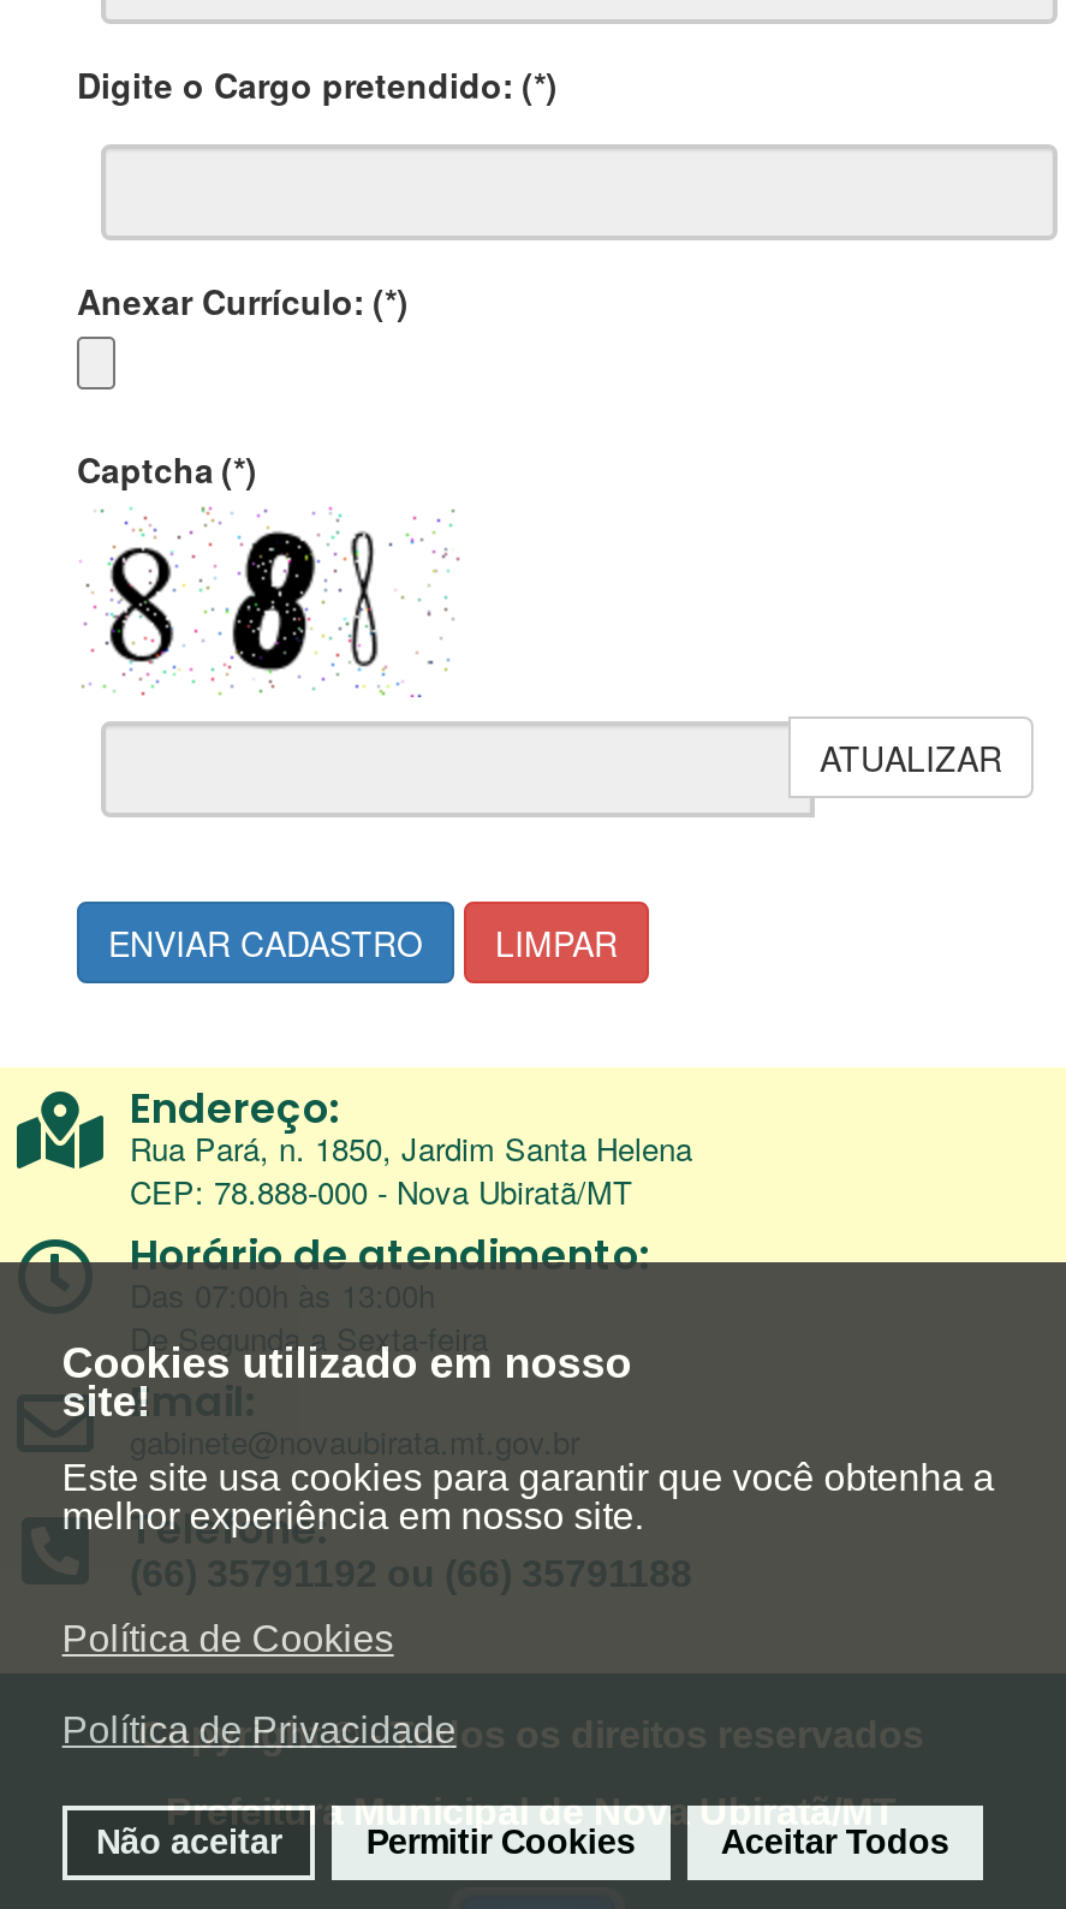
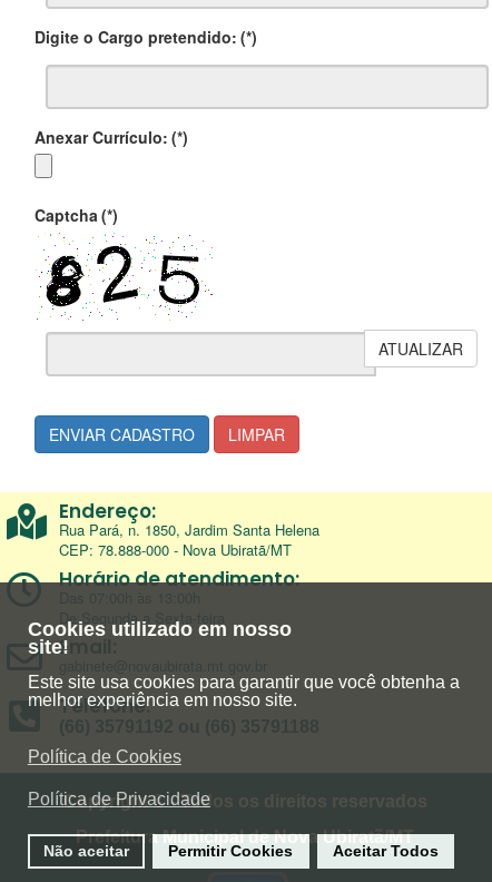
- [image]
+ [image]
